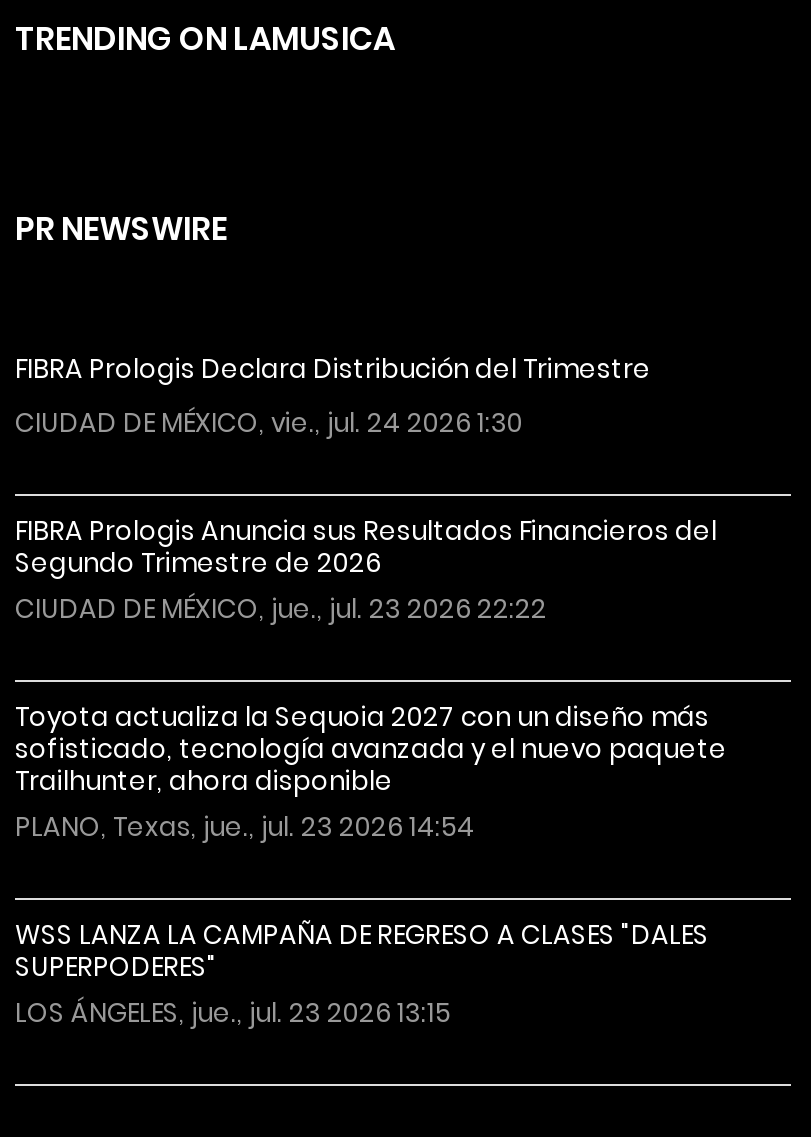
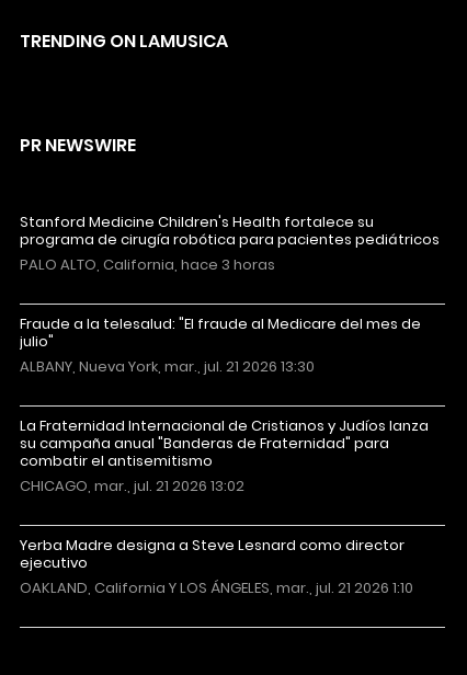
- FIBRA Prologis Declara Distribución del Trimestre
- CIUDAD DE MÉXICO, vie., jul. 24 2026 1:30
+ Stanford Medicine Children's Health fortalece su
+ programa de cirugía robótica para pacientes pediátricos
+ PALO ALTO, California, hace 3 horas

- FIBRA Prologis Anuncia sus Resultados Financieros del
- Segundo Trimestre de 2026
- CIUDAD DE MÉXICO, jue., jul. 23 2026 22:22
+ Fraude a la telesalud: "El fraude al Medicare del mes de
+ julio"
+ ALBANY, Nueva York, mar., jul. 21 2026 13:30

- Toyota actualiza la Sequoia 2027 con un diseño más
- sofisticado, tecnología avanzada y el nuevo paquete
- Trailhunter, ahora disponible
- PLANO, Texas, jue., jul. 23 2026 14:54
+ La Fraternidad Internacional de Cristianos y Judíos lanza
+ su campaña anual "Banderas de Fraternidad" para
+ combatir el antisemitismo
+ CHICAGO, mar., jul. 21 2026 13:02

- WSS LANZA LA CAMPAÑA DE REGRESO A CLASES "DALES
- SUPERPODERES"
- LOS ÁNGELES, jue., jul. 23 2026 13:15
+ Yerba Madre designa a Steve Lesnard como director
+ ejecutivo
+ OAKLAND, California Y LOS ÁNGELES, mar., jul. 21 2026 1:10
